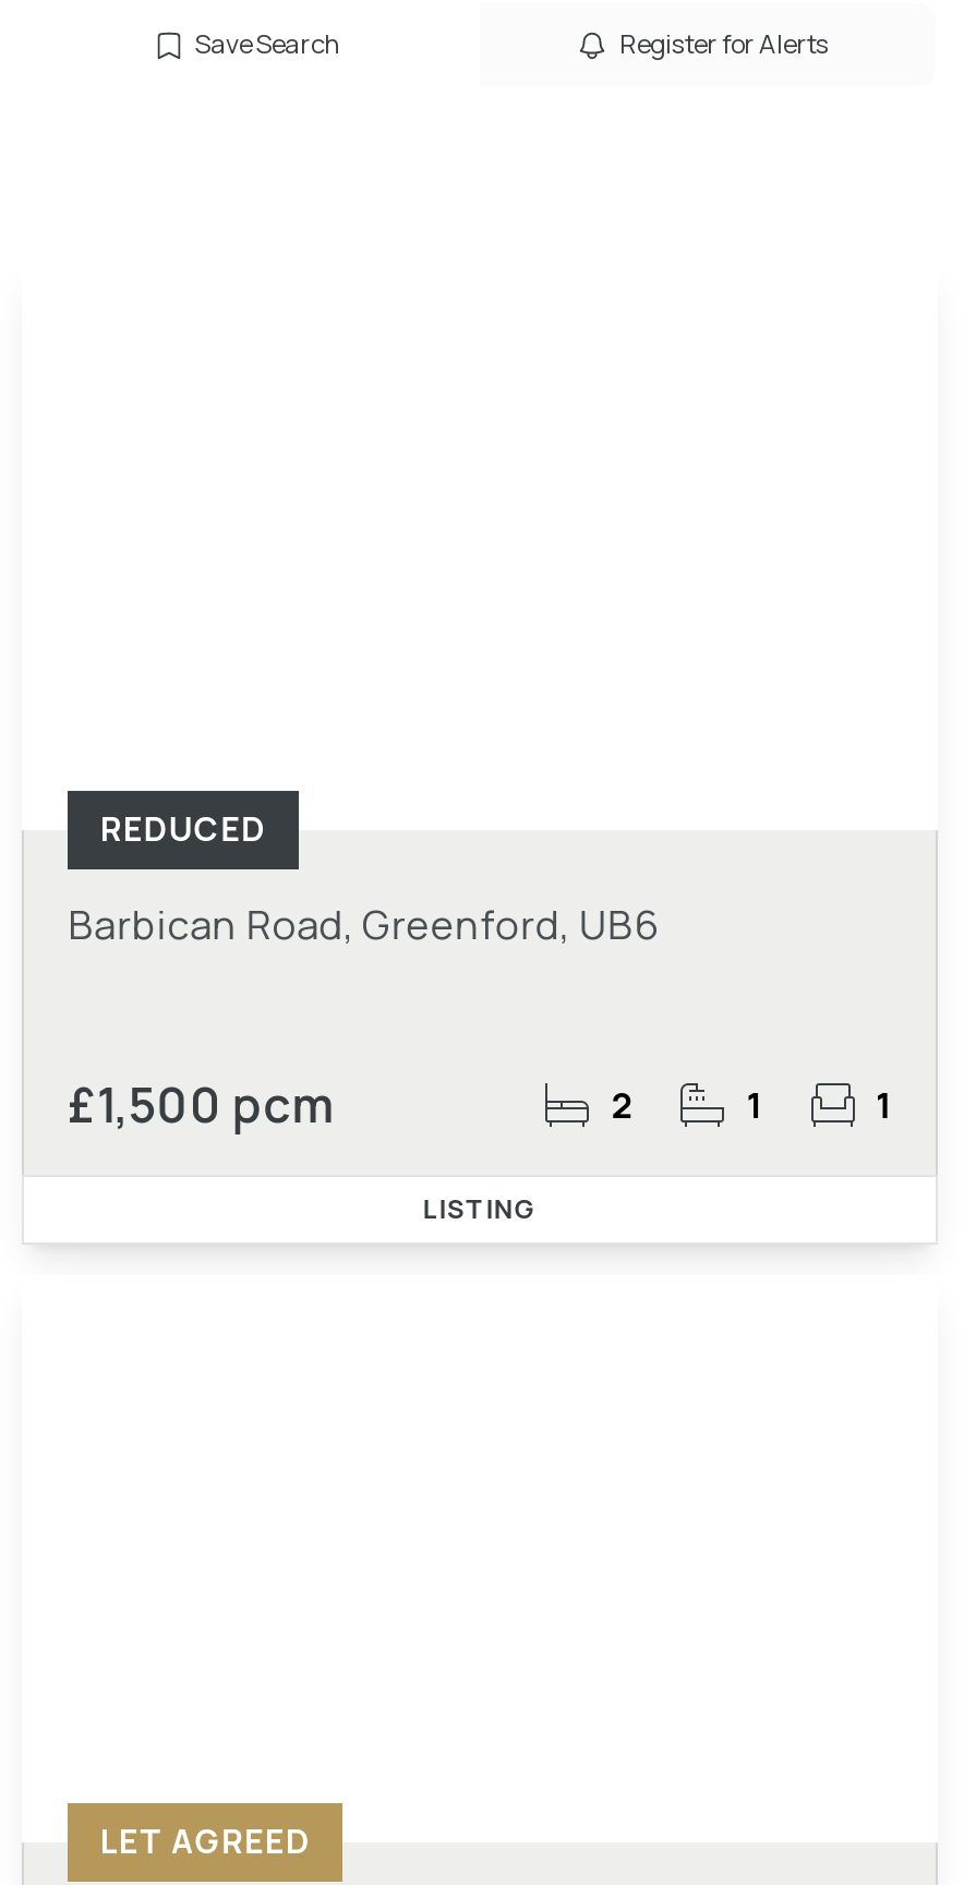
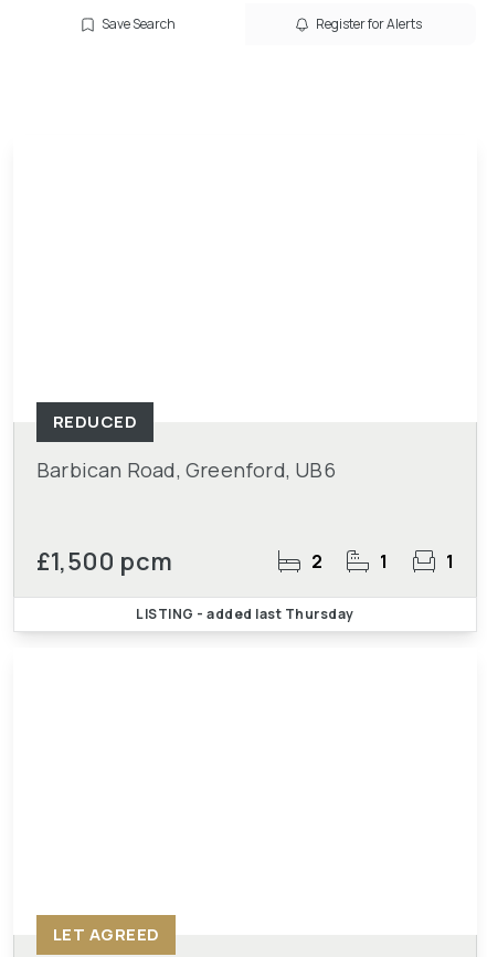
- LISTING
+ LISTING - added last Thursday
